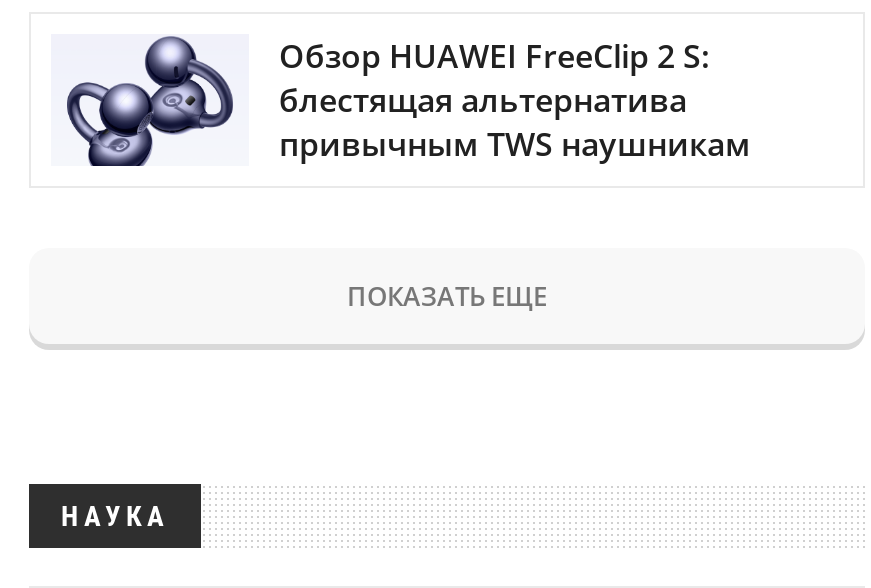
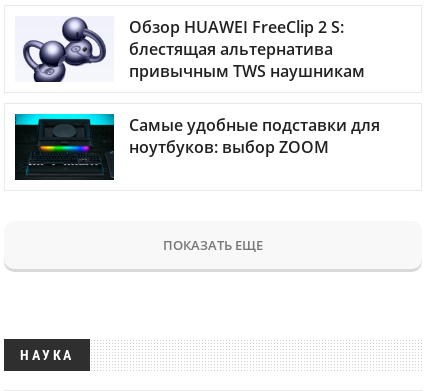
+ [image]
+ Самые удобные подставки для
+ ноутбуков: выбор ZOOM
